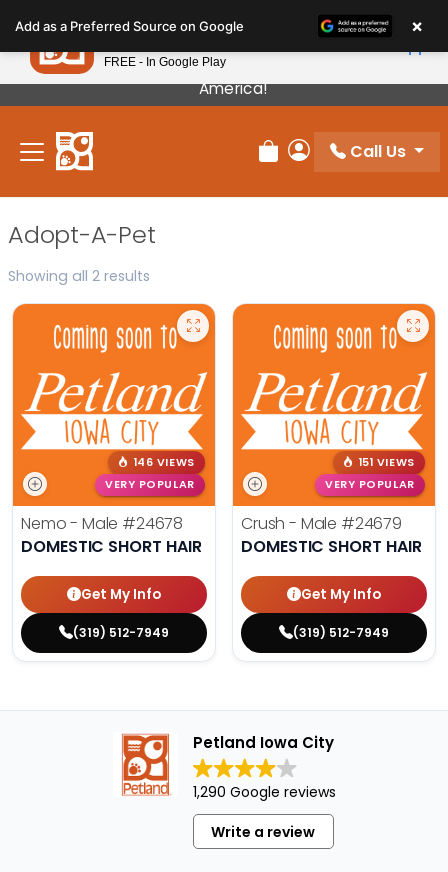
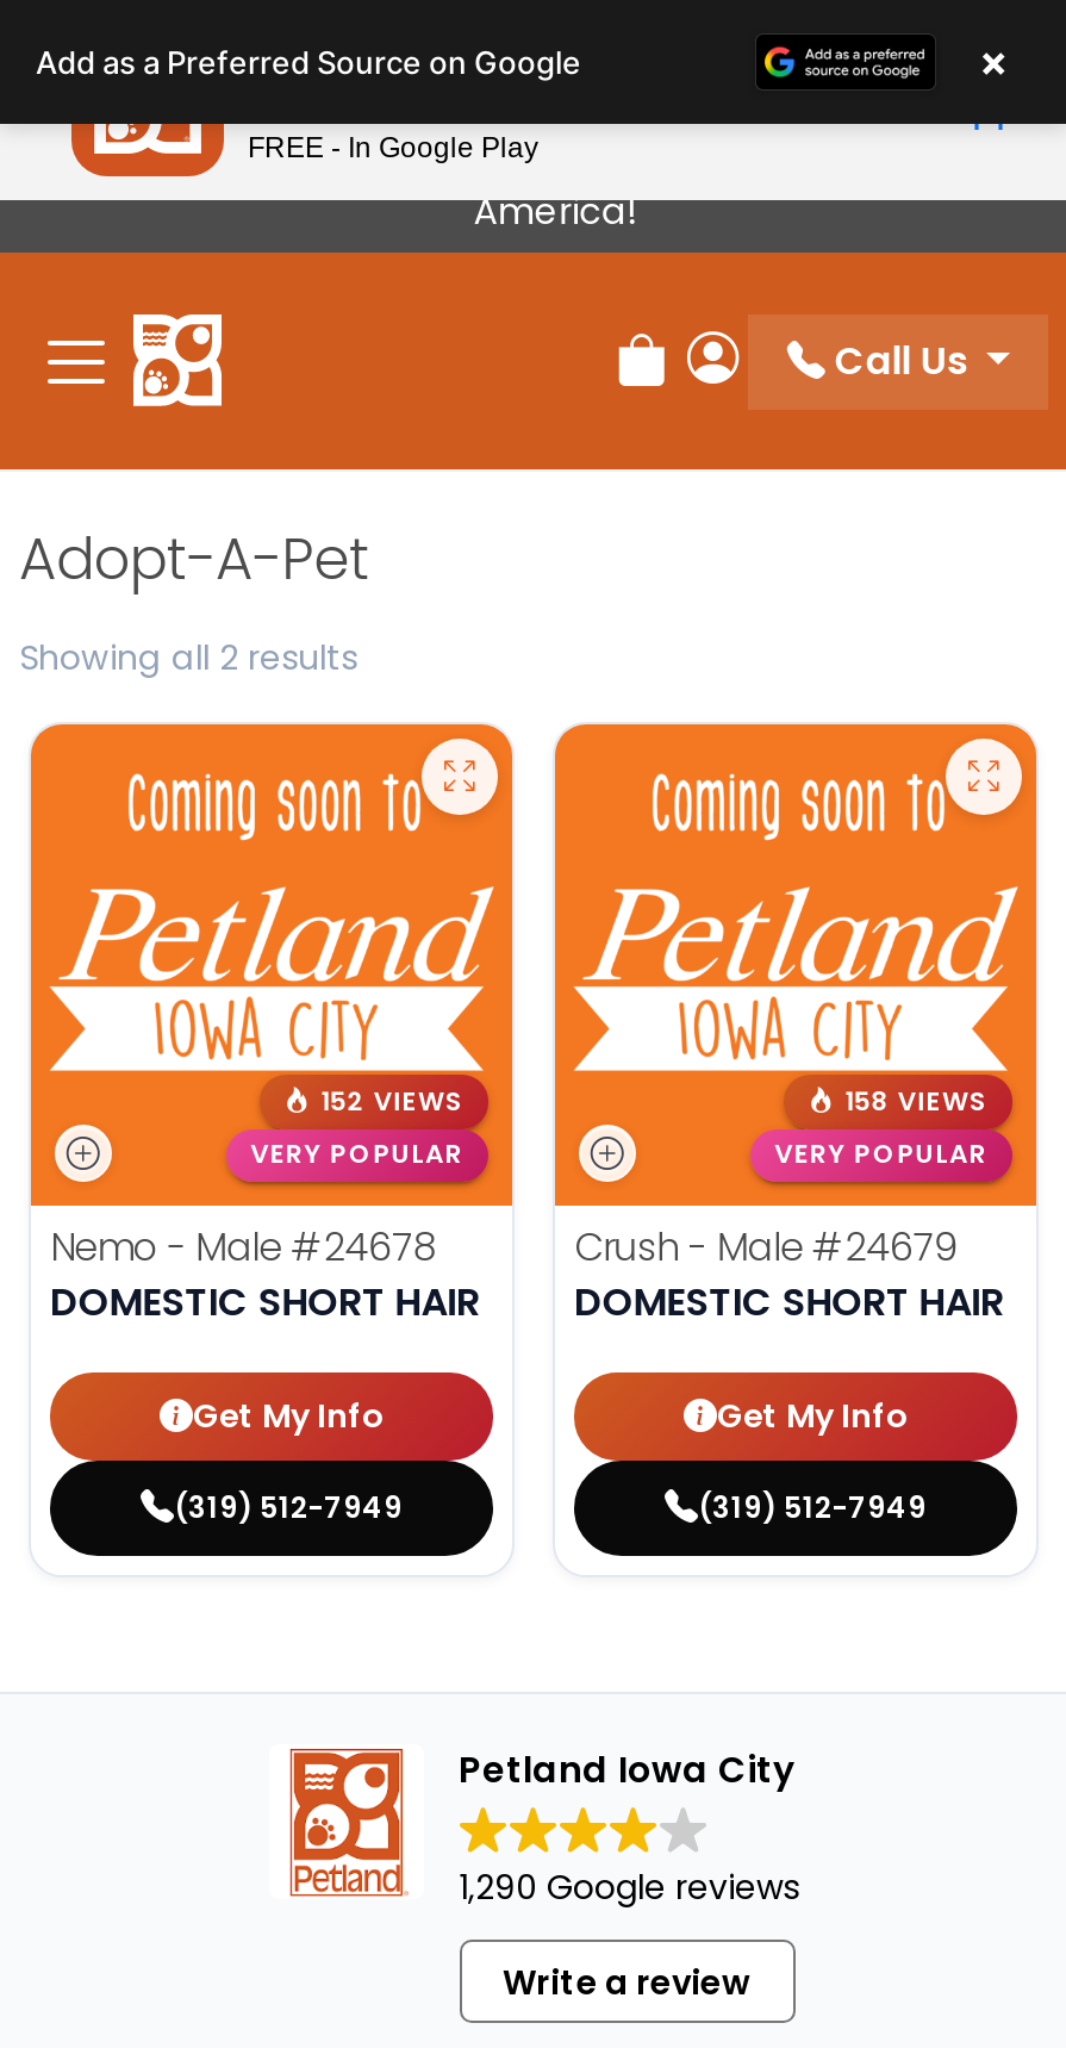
- 146 VIEWS
+ 152 VIEWS

- 151 VIEWS
+ 158 VIEWS
